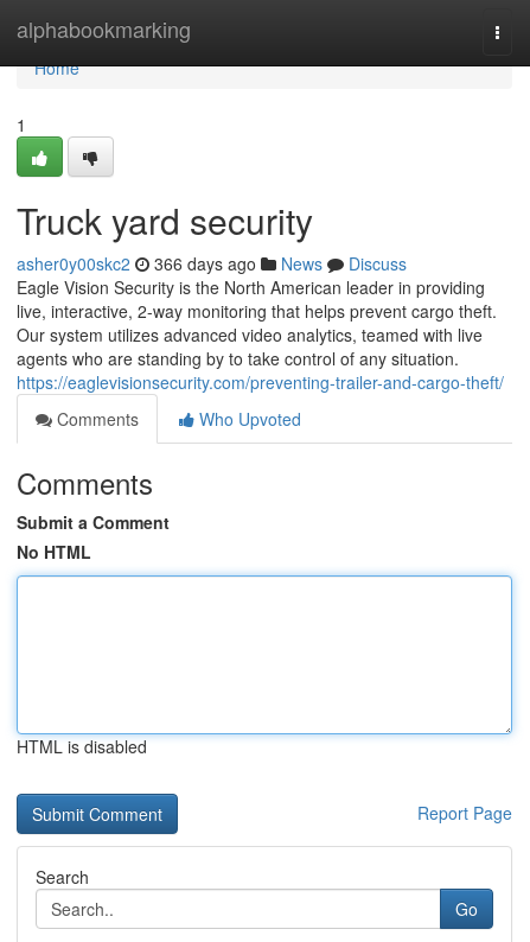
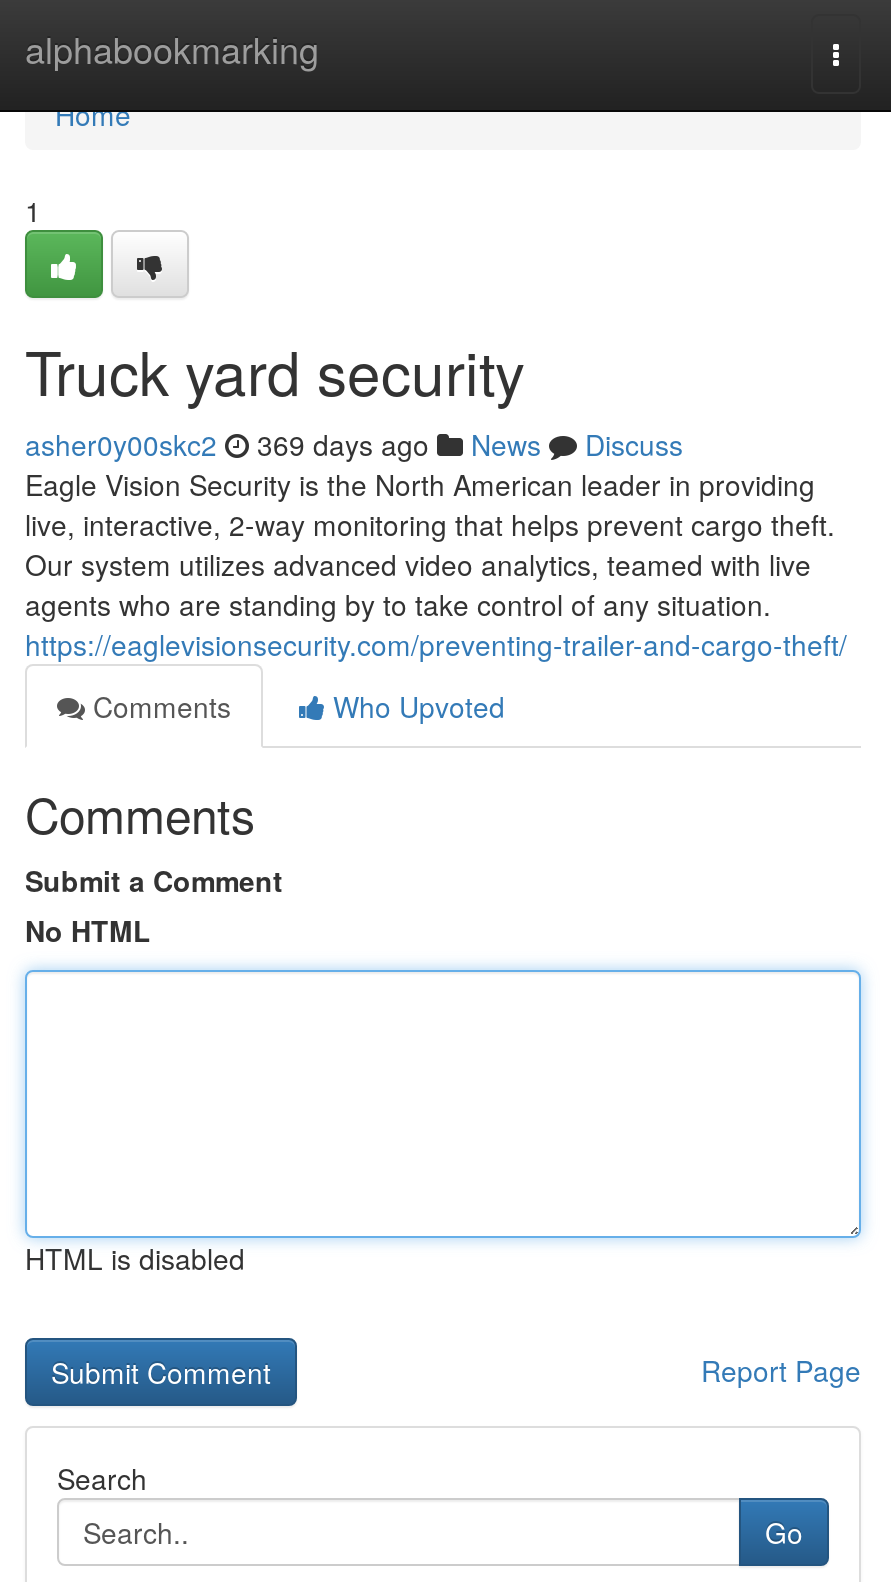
- asher0y00skc2 366 days ago News Discuss
+ asher0y00skc2 369 days ago News Discuss
